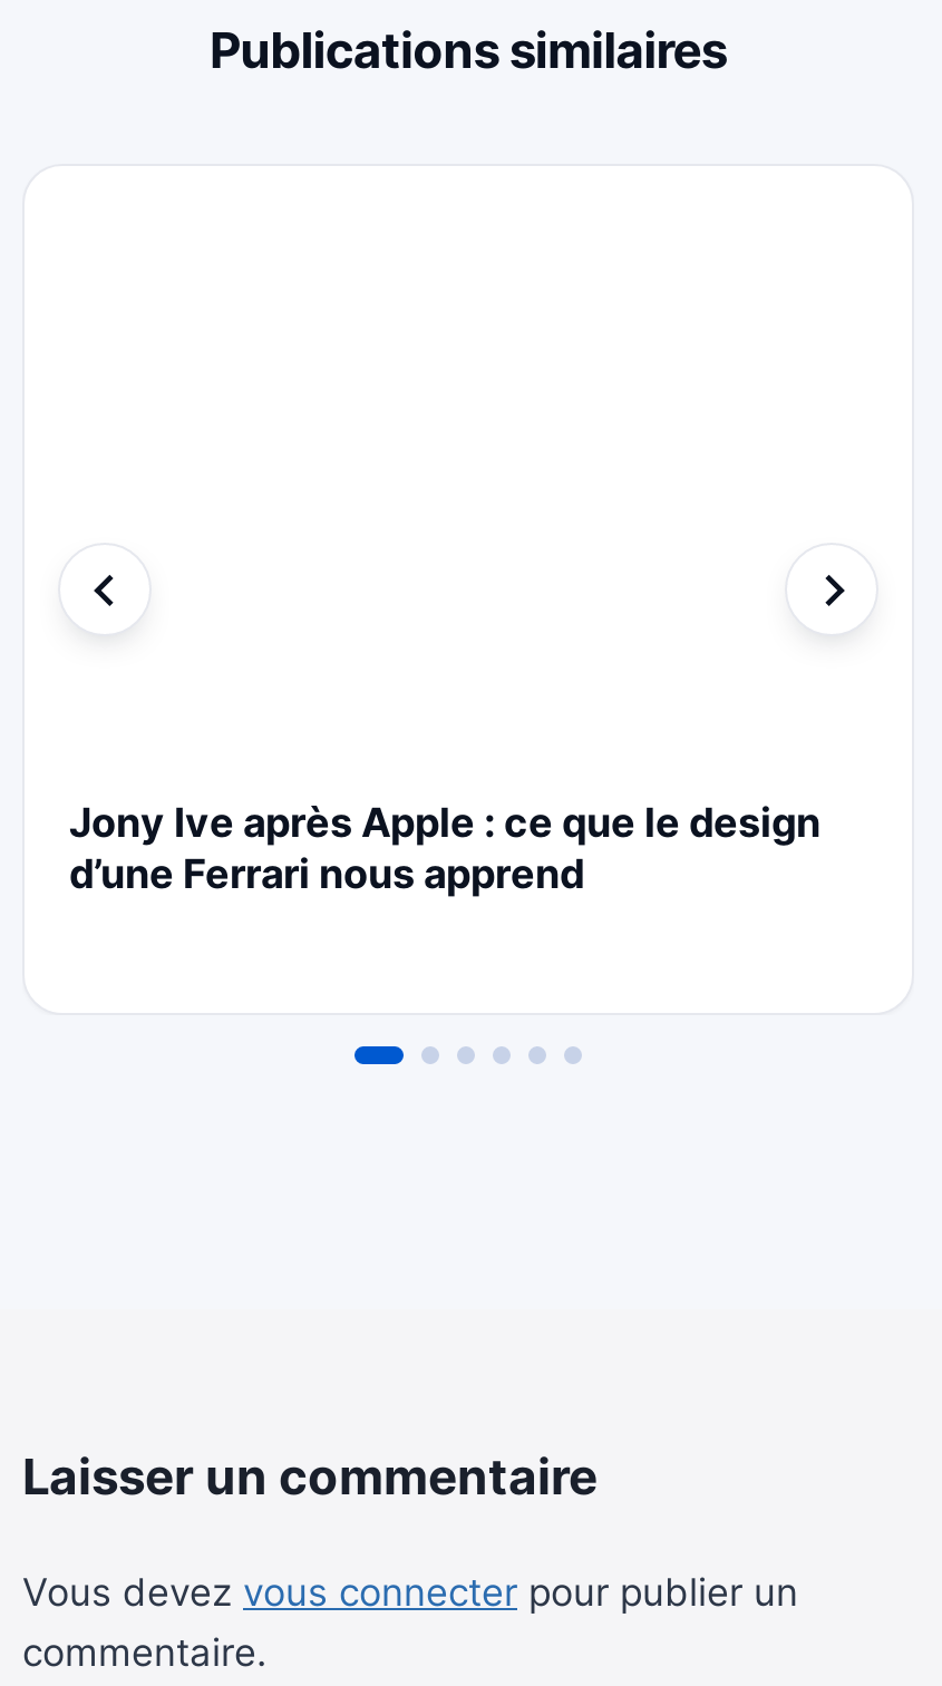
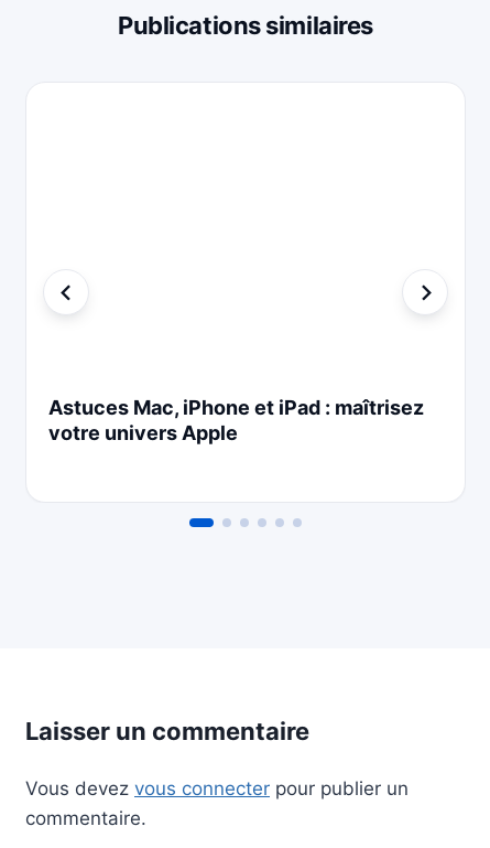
- Jony Ive après Apple : ce que le design
- d’une Ferrari nous apprend
+ Astuces Mac, iPhone et iPad : maîtrisez
+ votre univers Apple
